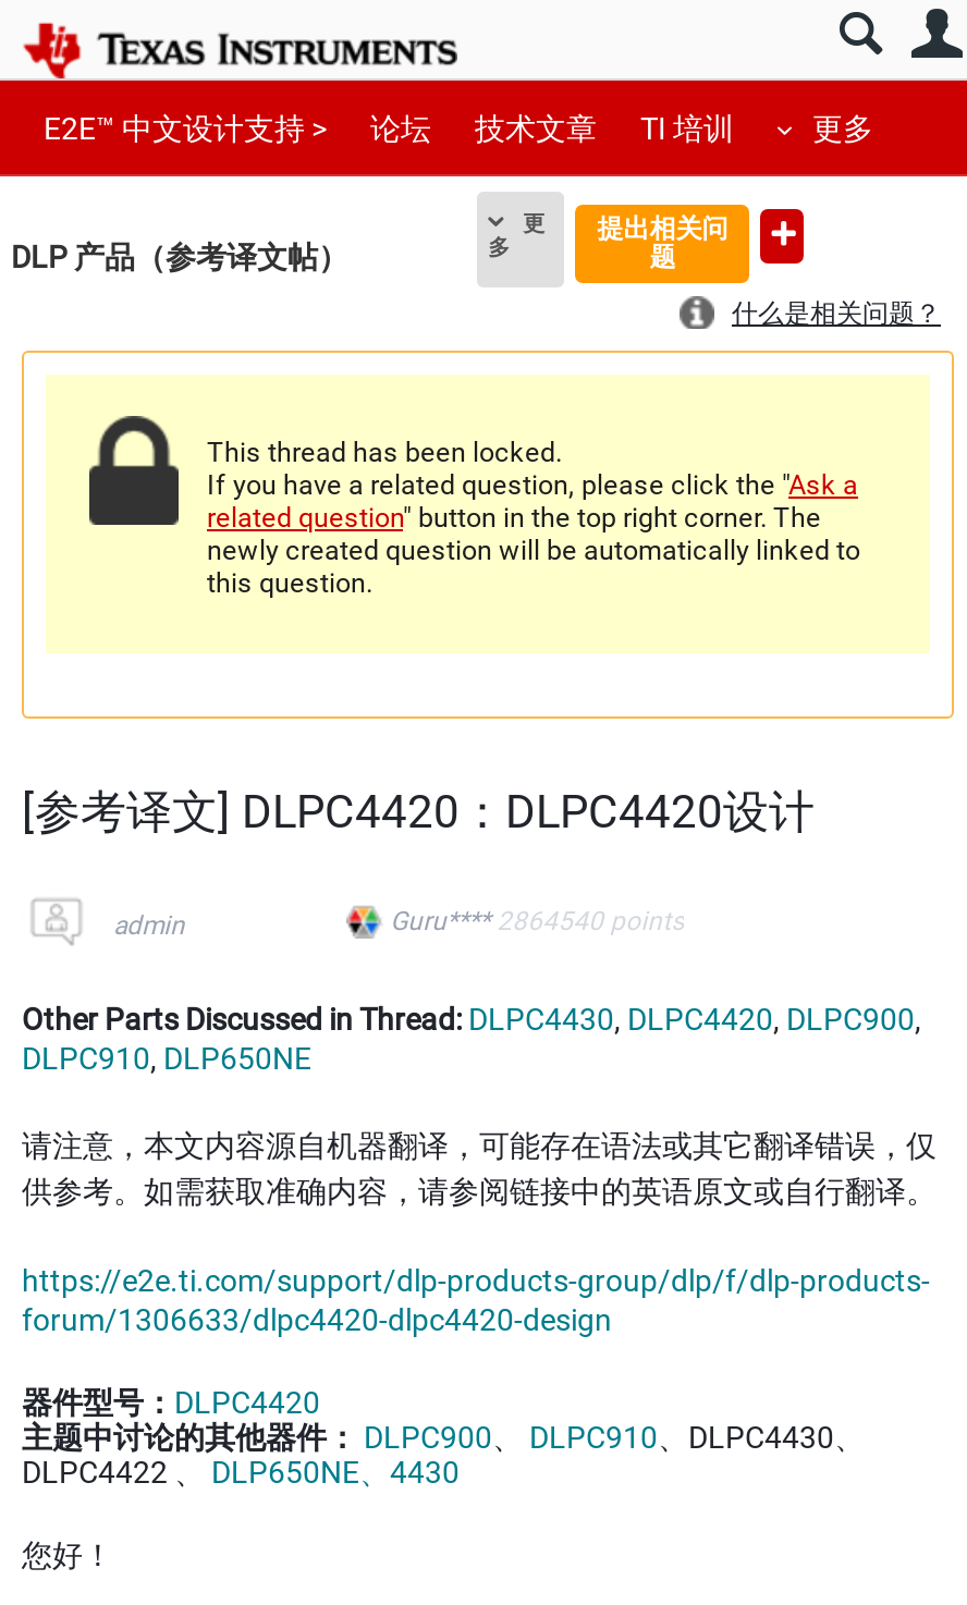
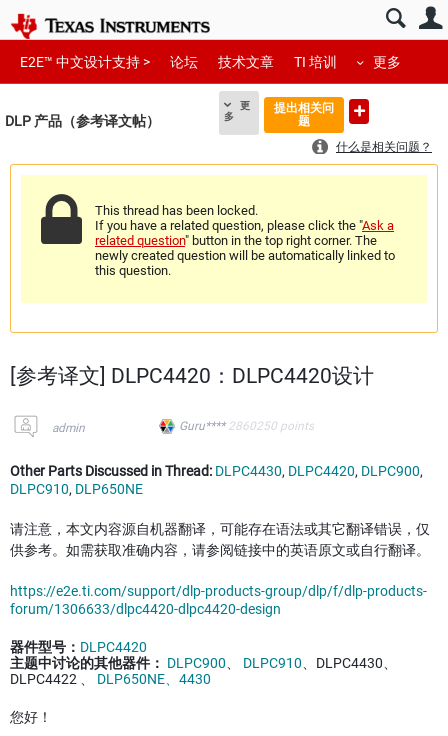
- Guru**** 2864540 points
+ Guru**** 2860250 points
